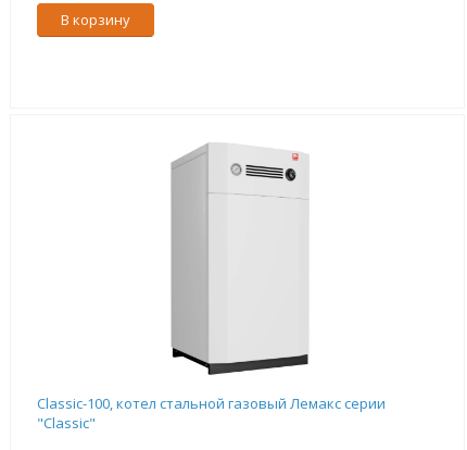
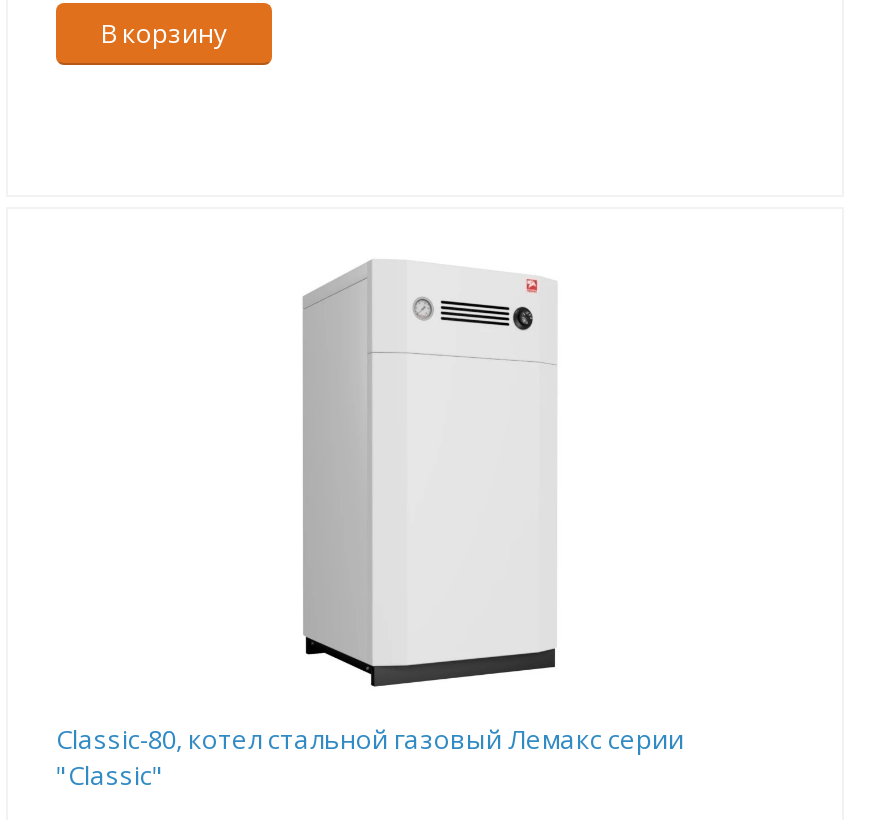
- Classic-100, котел стальной газовый Лемакс серии
+ Classic-80, котел стальной газовый Лемакс серии
